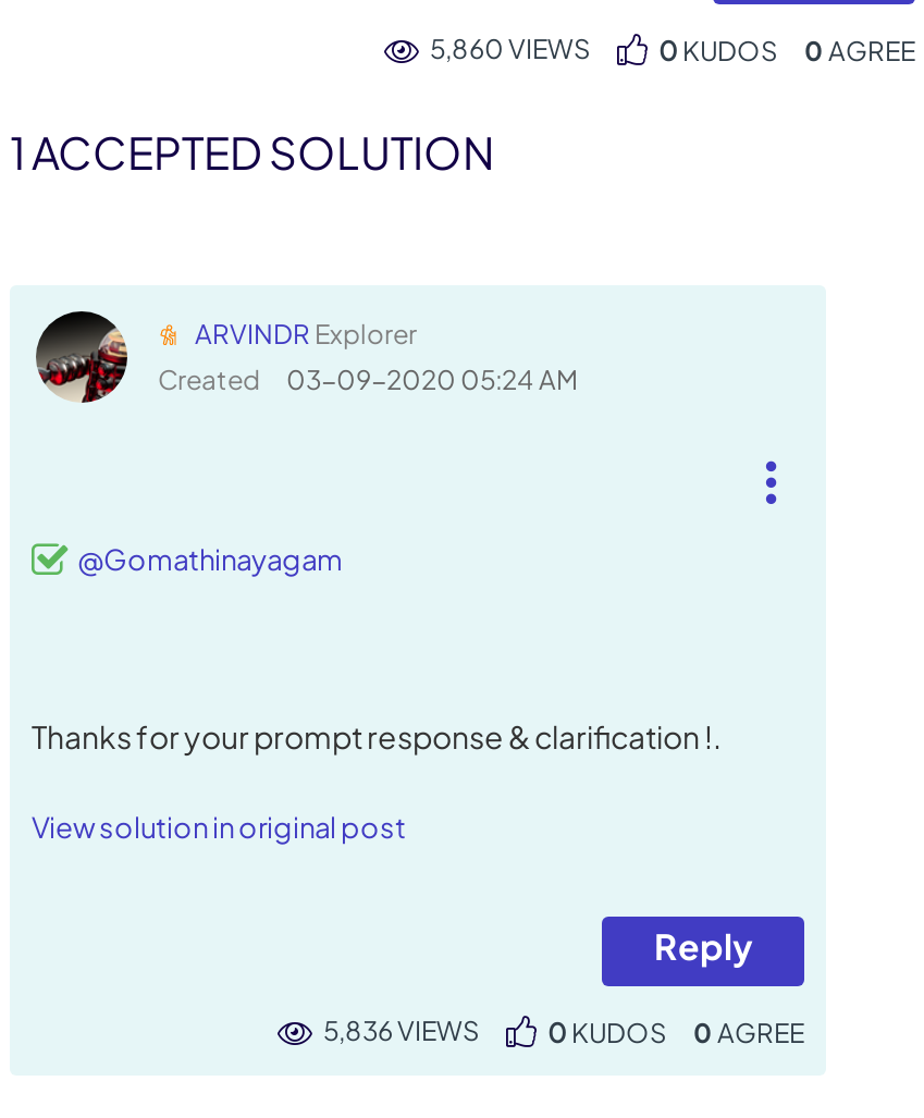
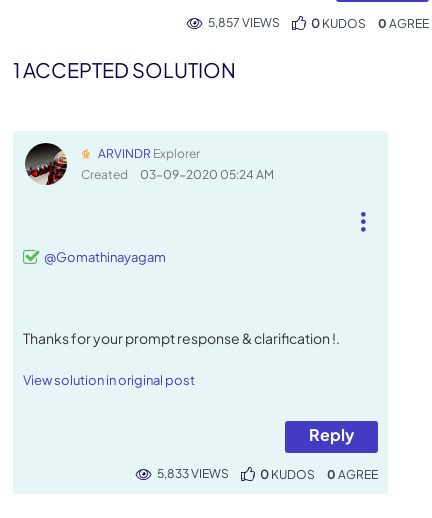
- 5,860 VIEWS
+ 5,857 VIEWS

- 5,836 VIEWS
+ 5,833 VIEWS
